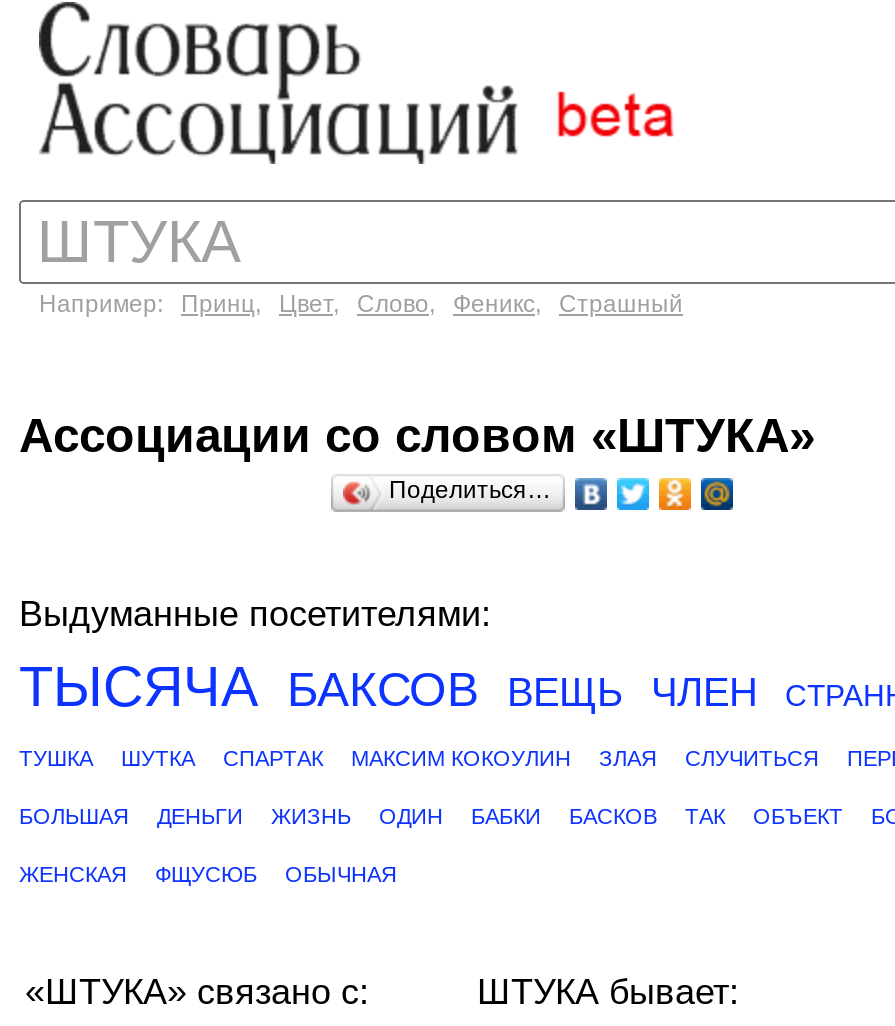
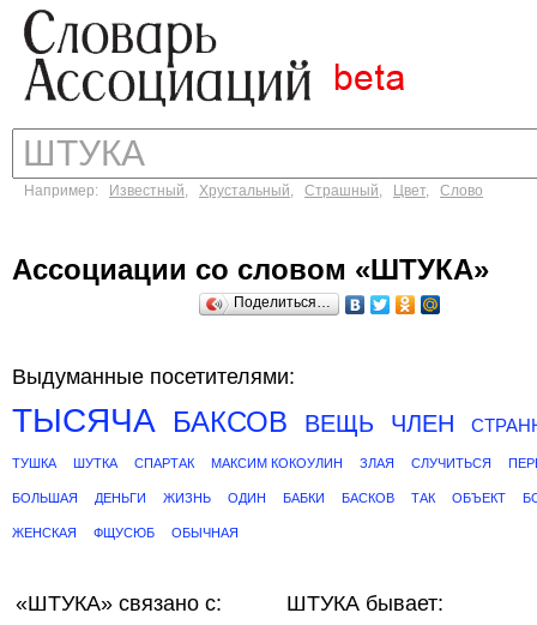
- Например: Принц, Цвет, Слово, Феникс, Страшный
+ Например: Известный, Хрустальный, Страшный, Цвет, Слово
